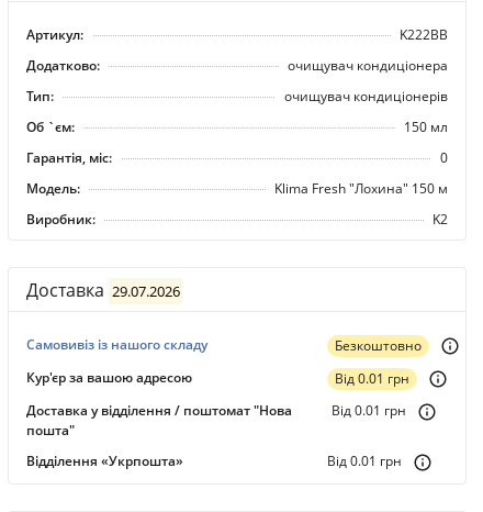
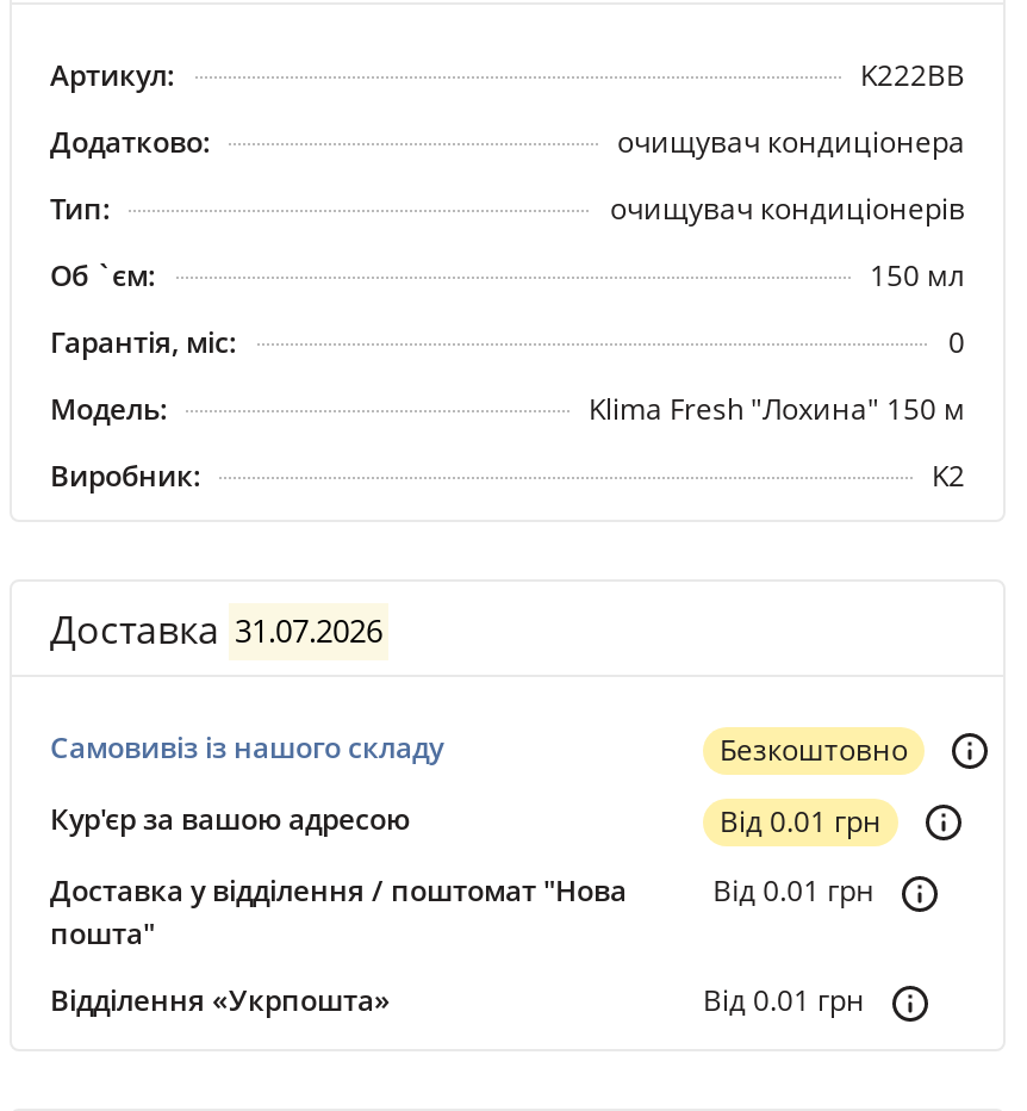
- Доставка 29.07.2026
+ Доставка 31.07.2026
